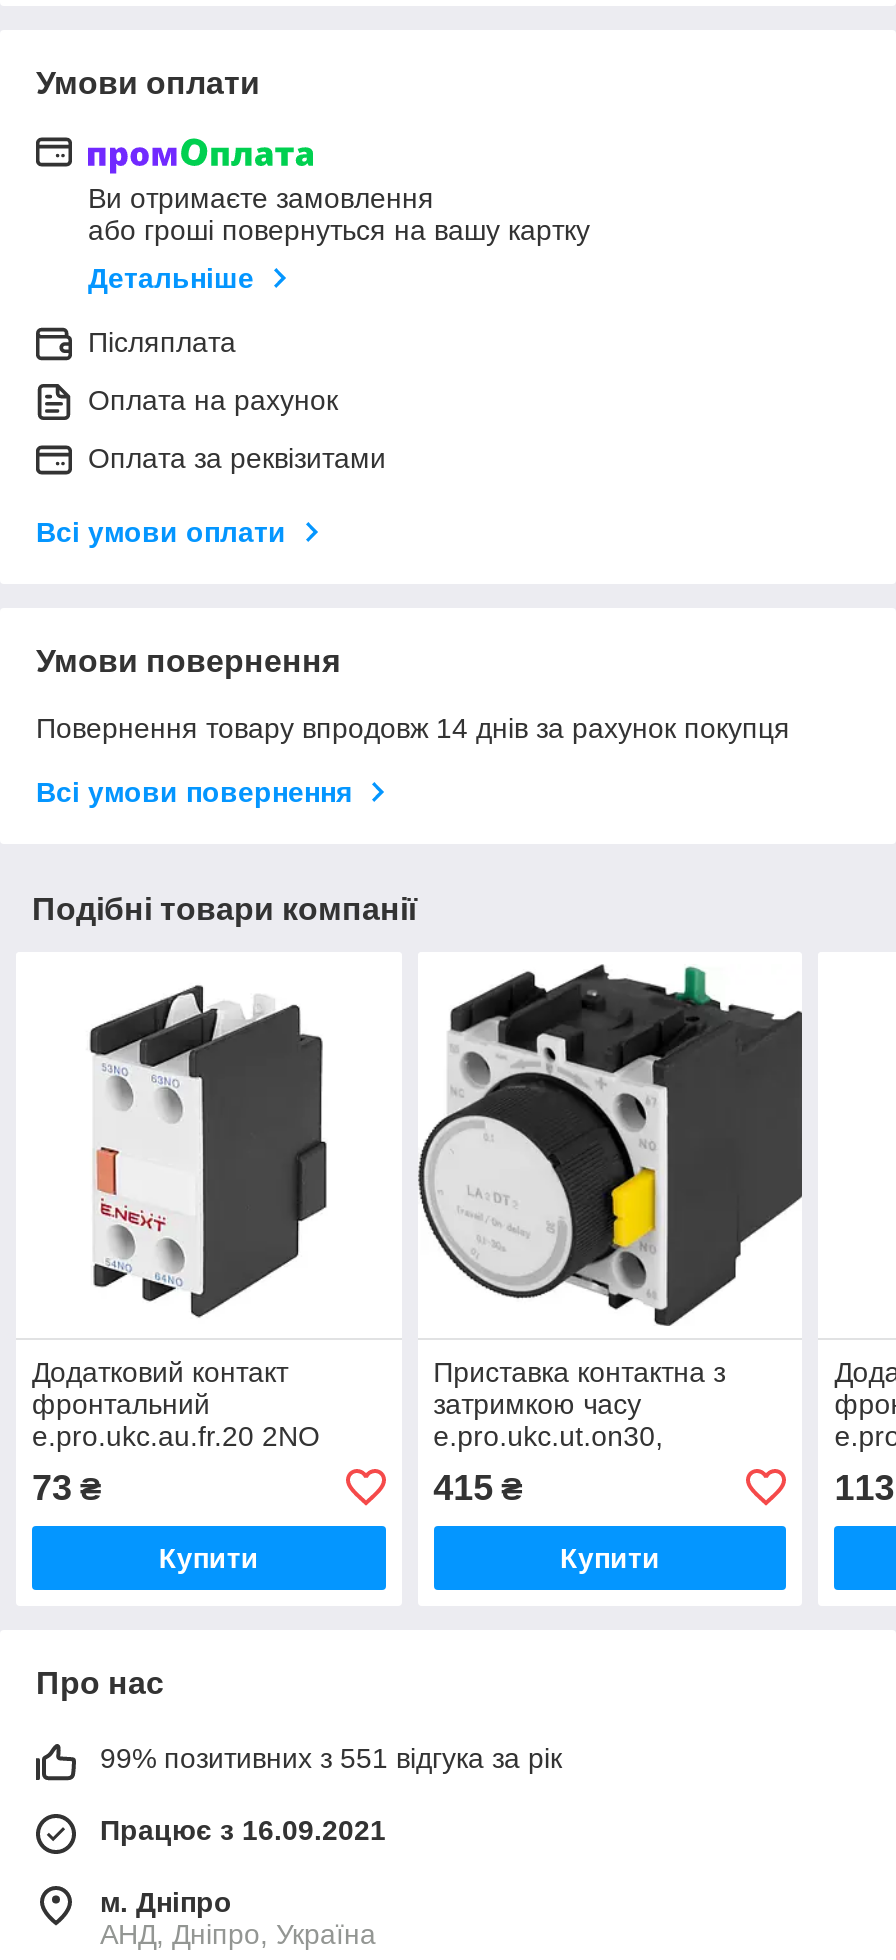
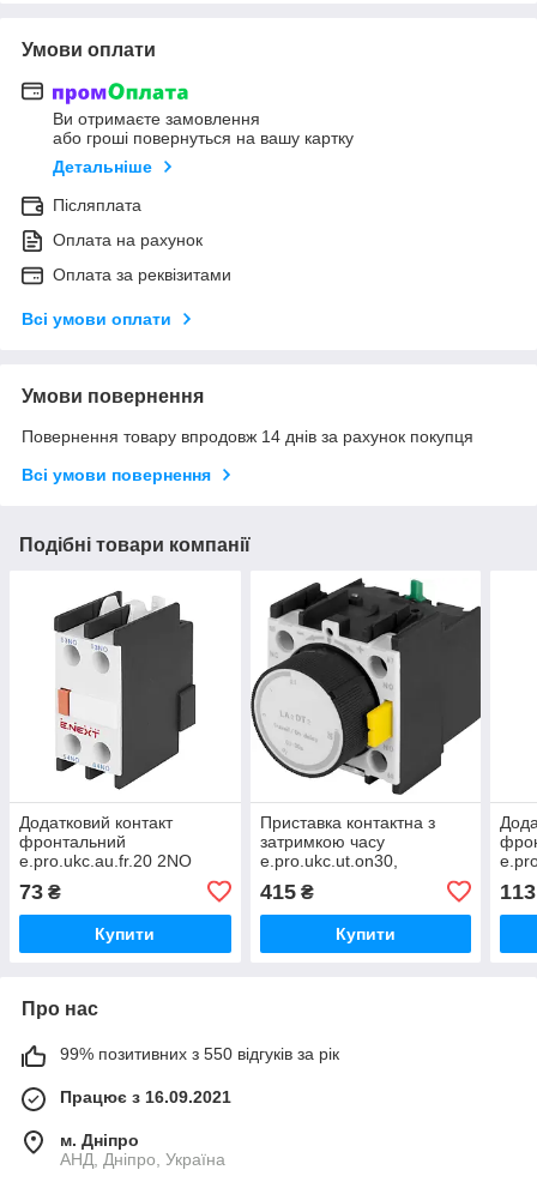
- 99% позитивних з 551 відгука за рік
+ 99% позитивних з 550 відгуків за рік
